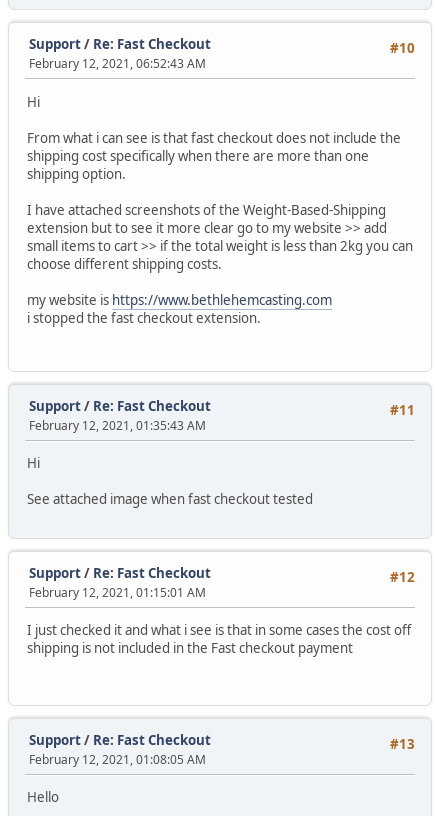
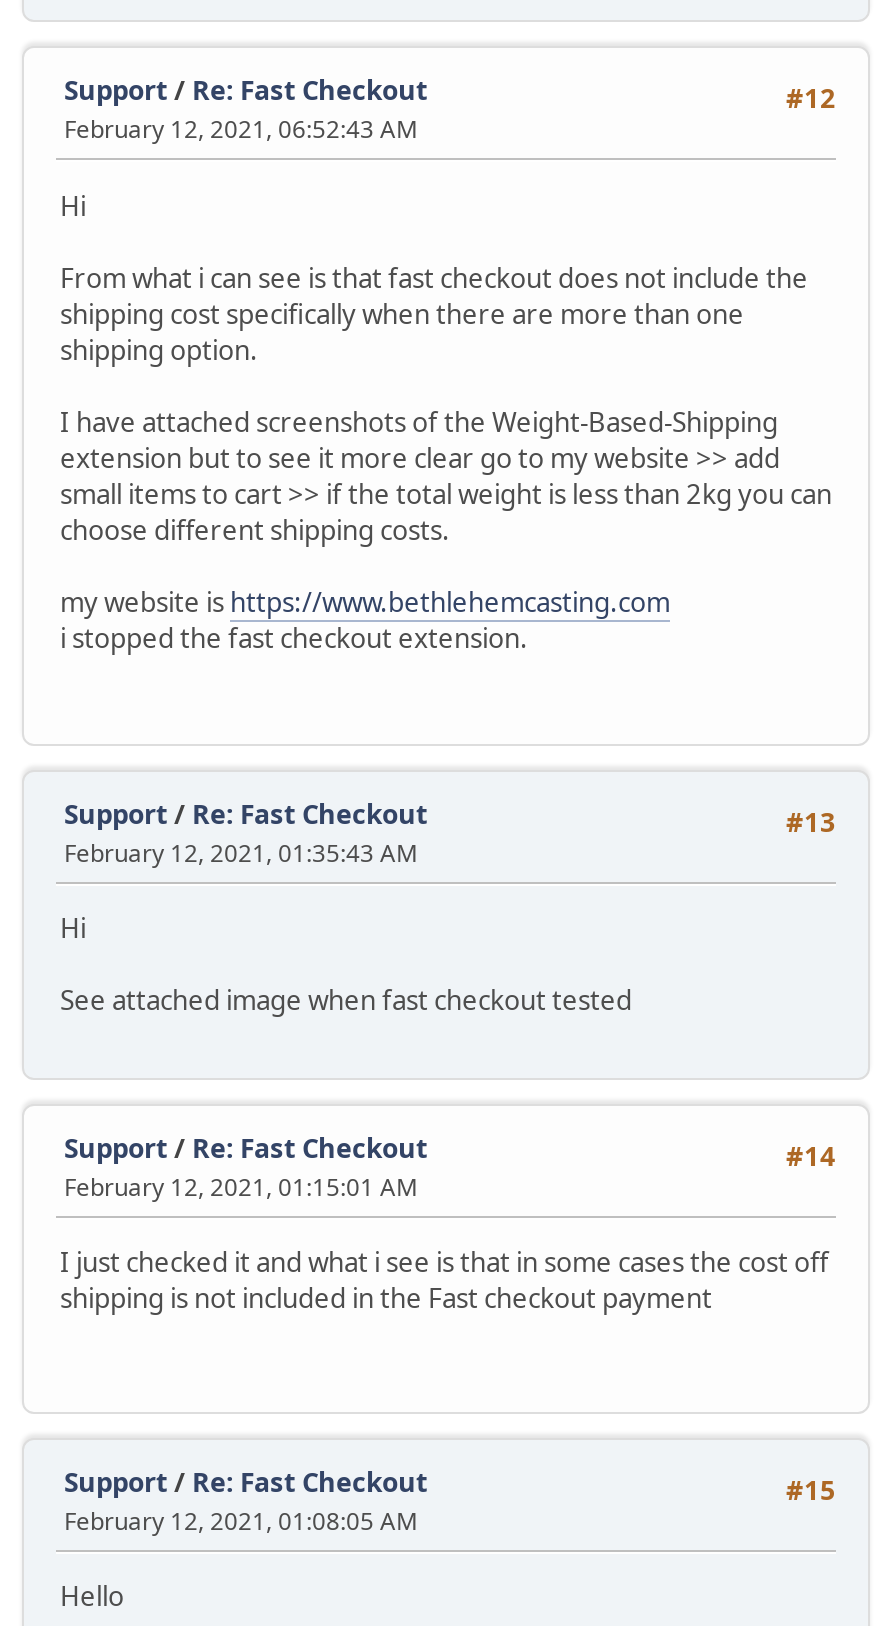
- #10
+ #12

- #11
+ #13

- #12
+ #14

- #13
+ #15
